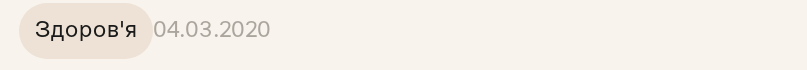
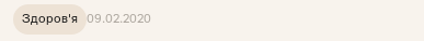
- Здоров'я 04.03.2020
+ Здоров'я 09.02.2020
